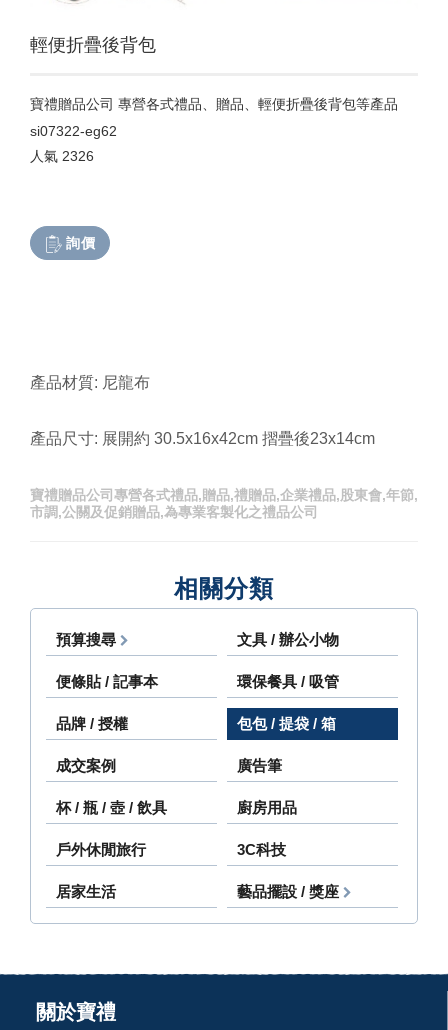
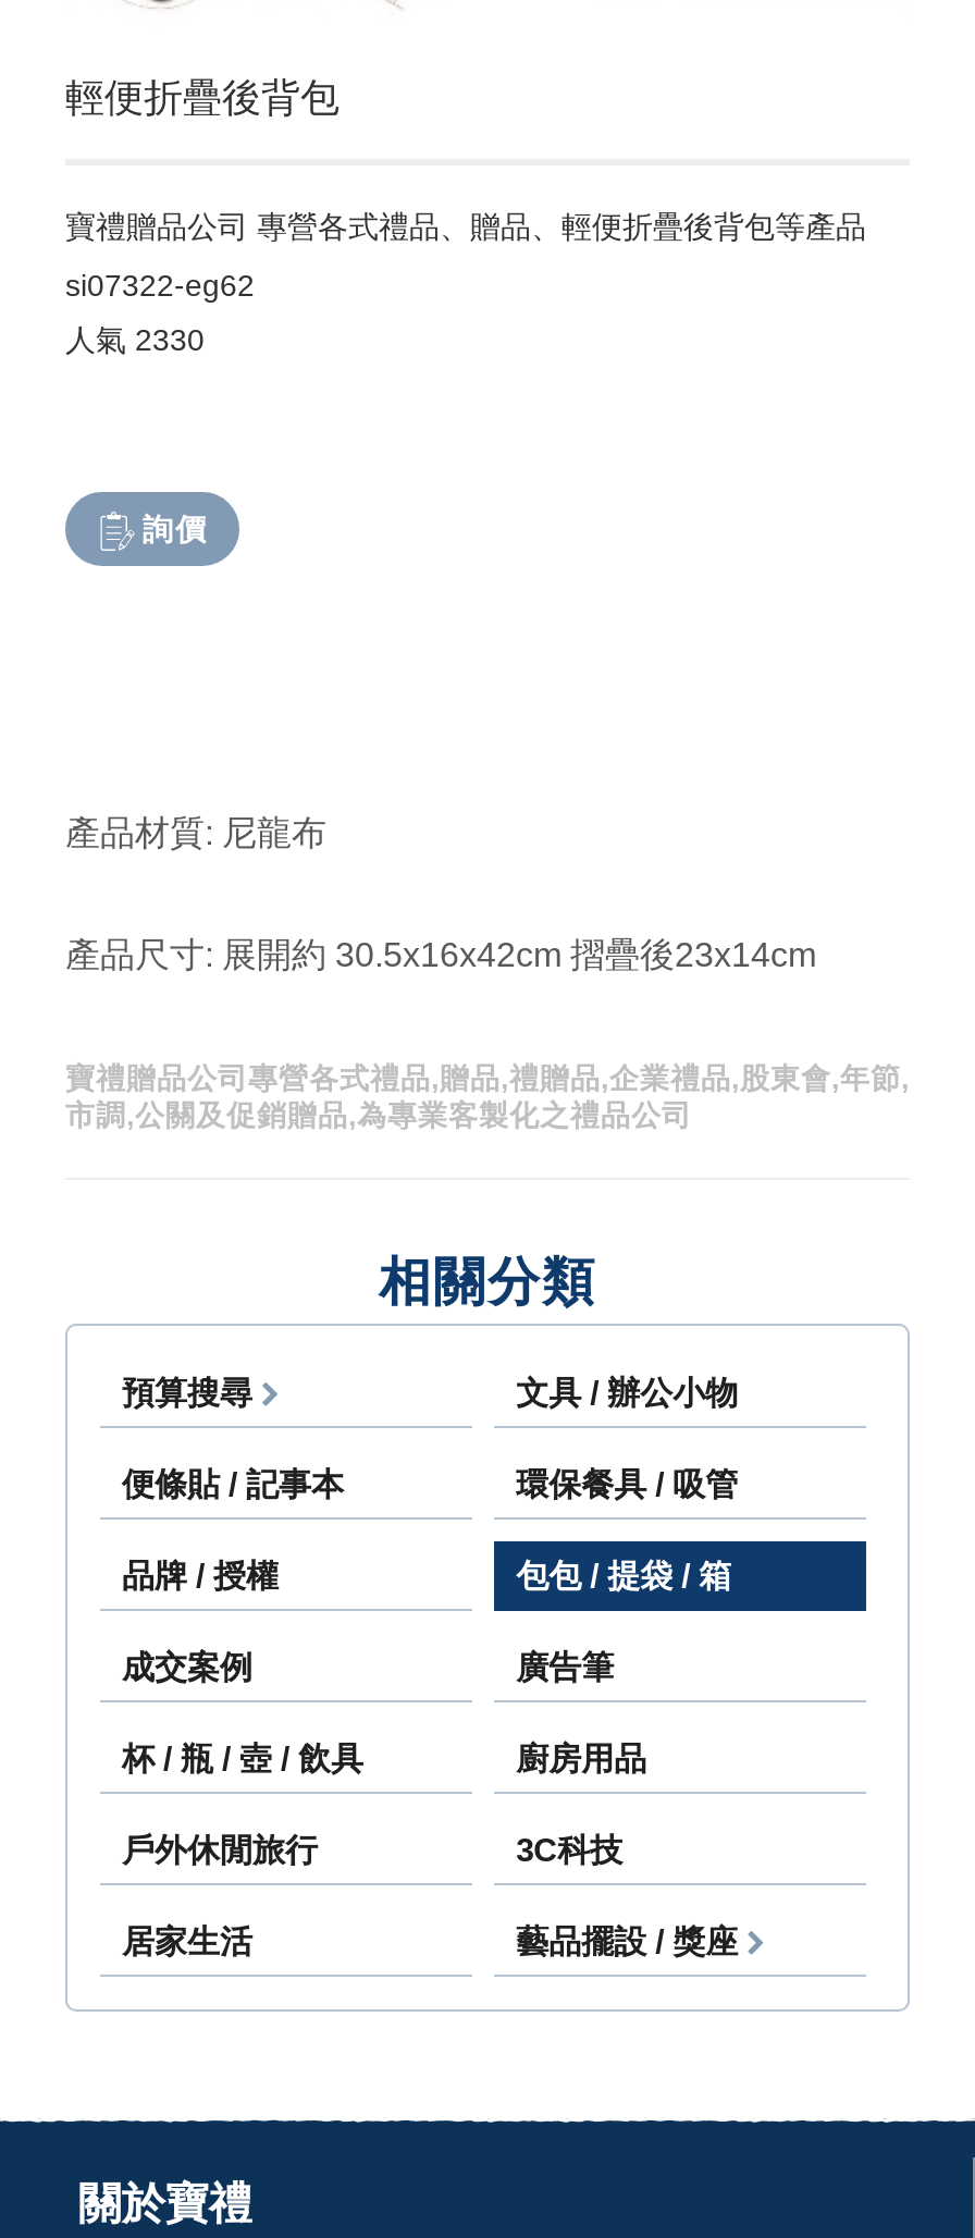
- 人氣2326
+ 人氣2330
